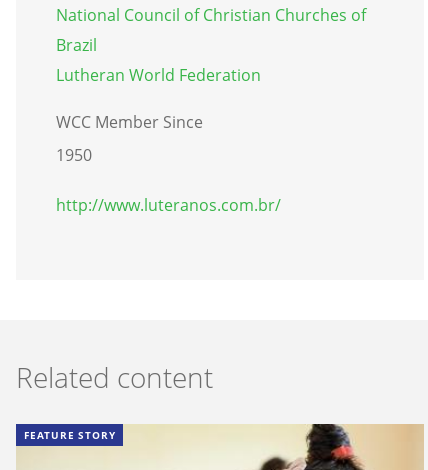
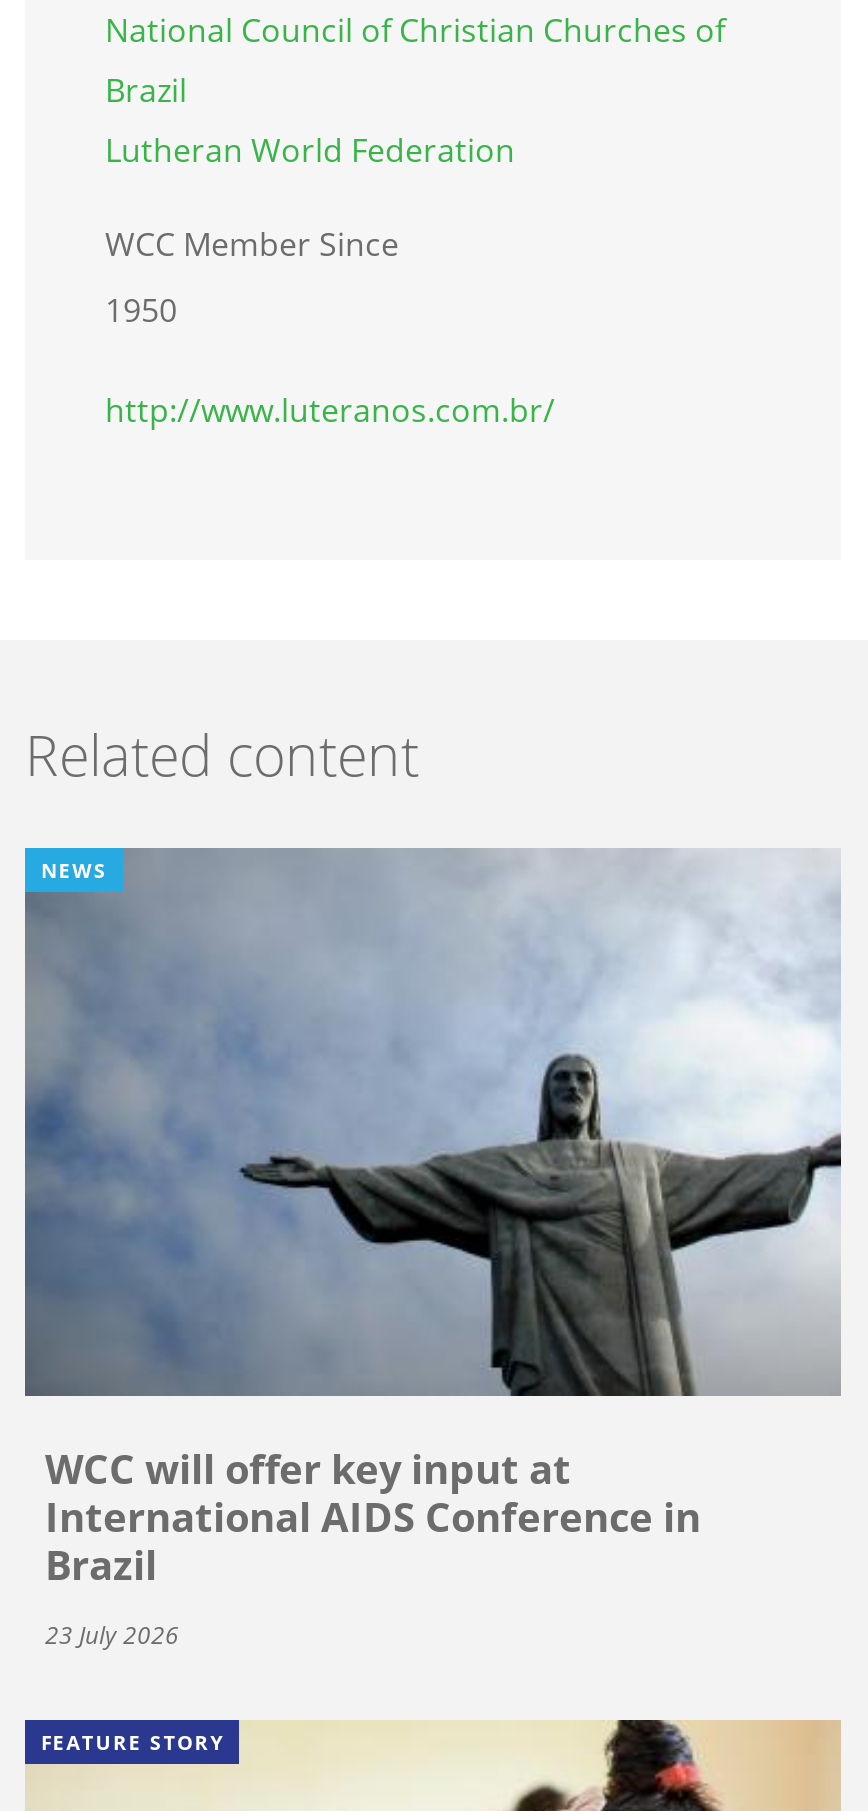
+ [image]
+ NEWS

+ WCC will offer key input at
+ International AIDS Conference in
+ Brazil
+ 23 July 2026
